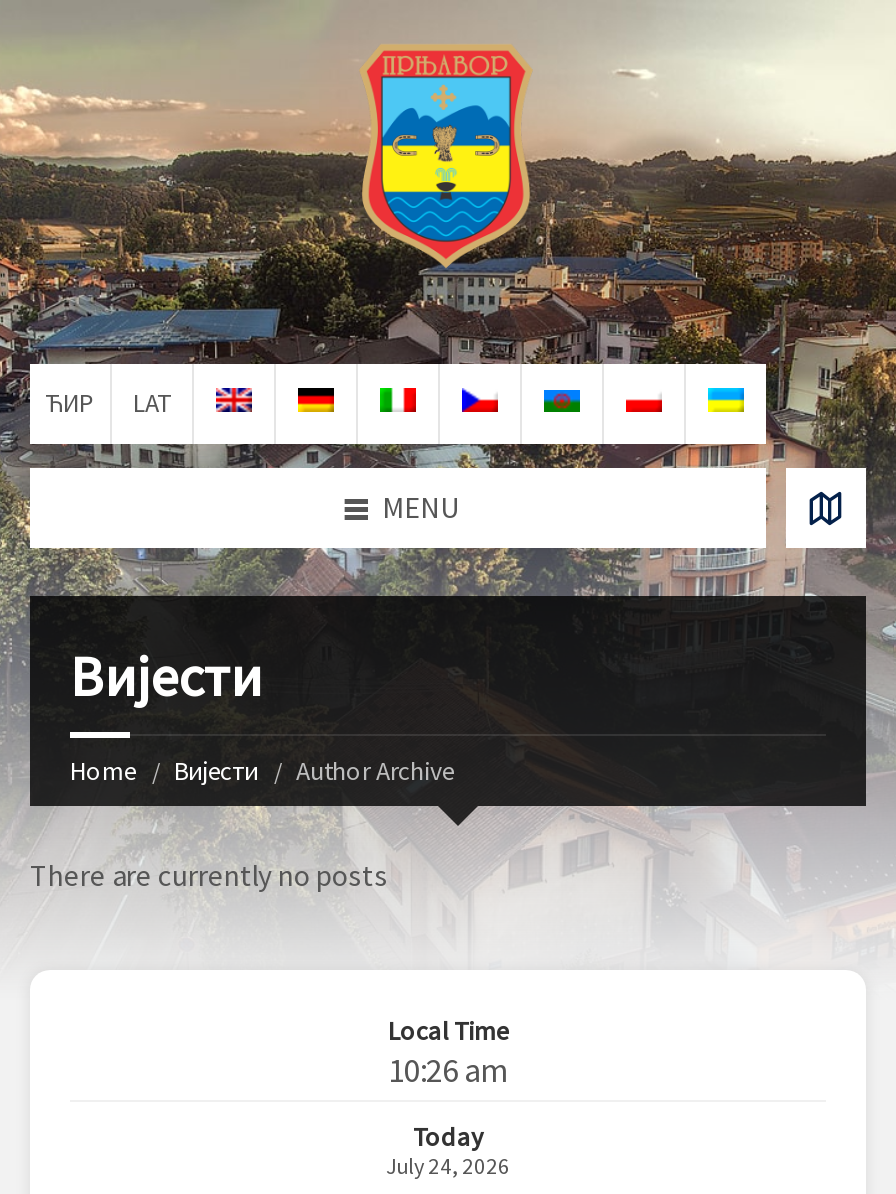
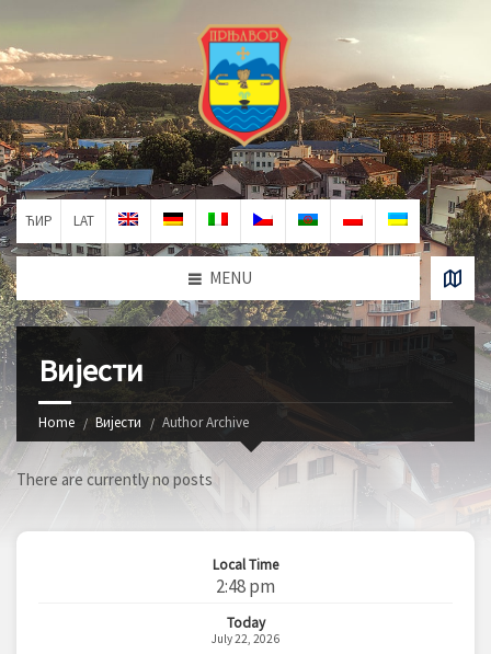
- 10:26 am
+ 2:48 pm

- July 24, 2026
+ July 22, 2026
